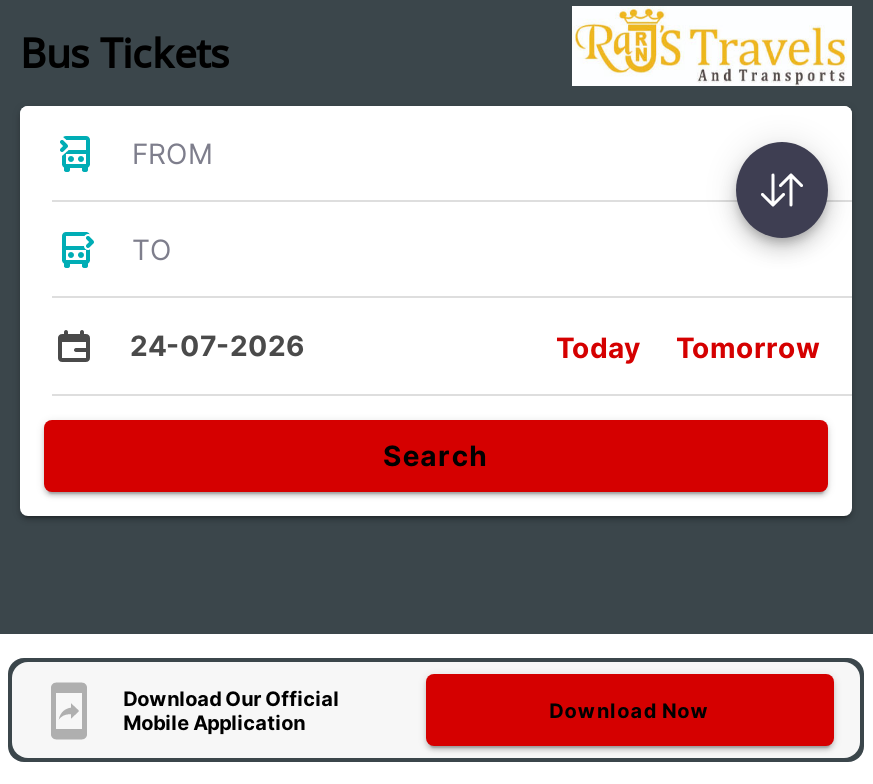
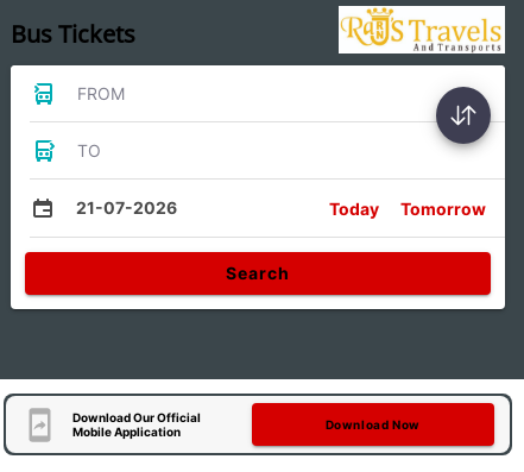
- 24-07-2026
+ 21-07-2026
